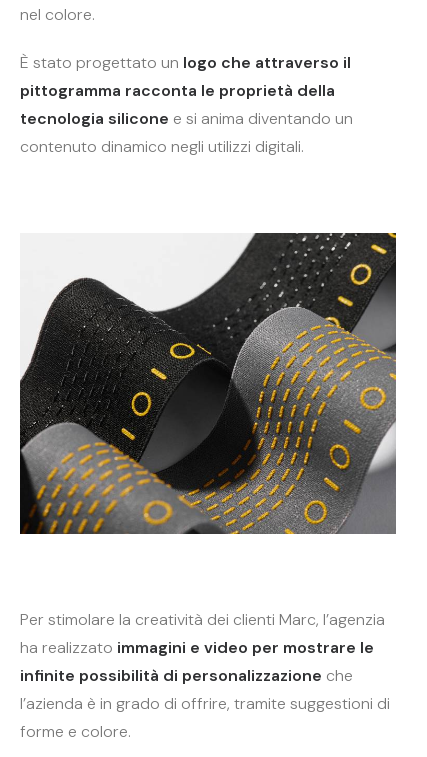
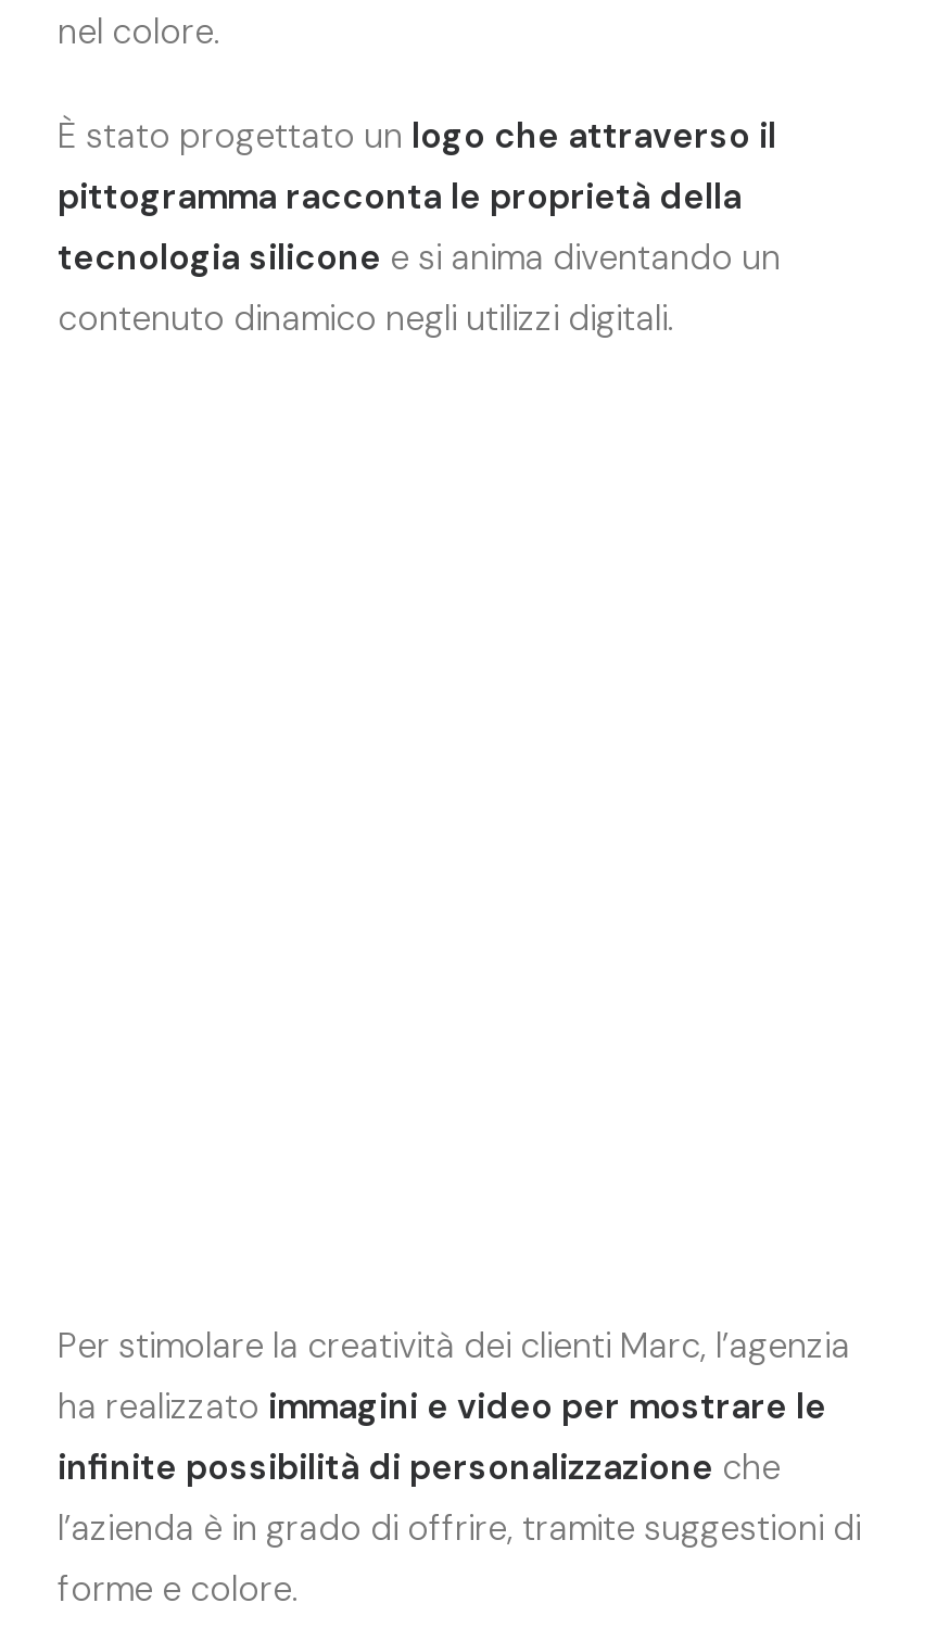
- [image]
